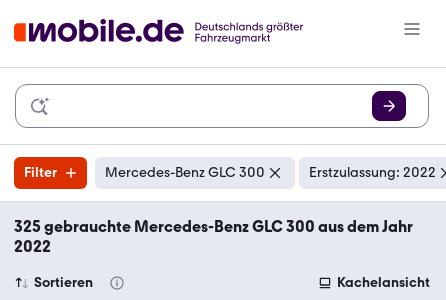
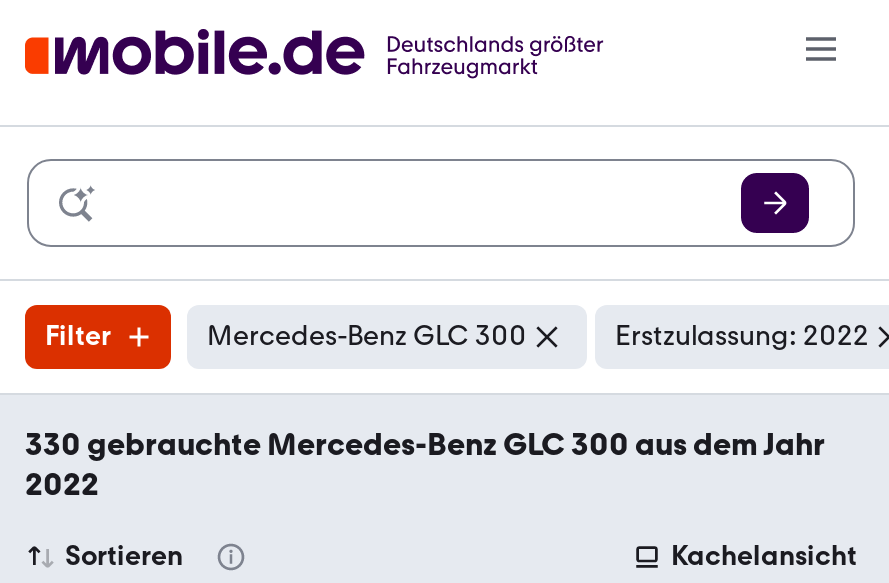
- 325 gebrauchte Mercedes-Benz GLC 300 aus dem Jahr
+ 330 gebrauchte Mercedes-Benz GLC 300 aus dem Jahr
